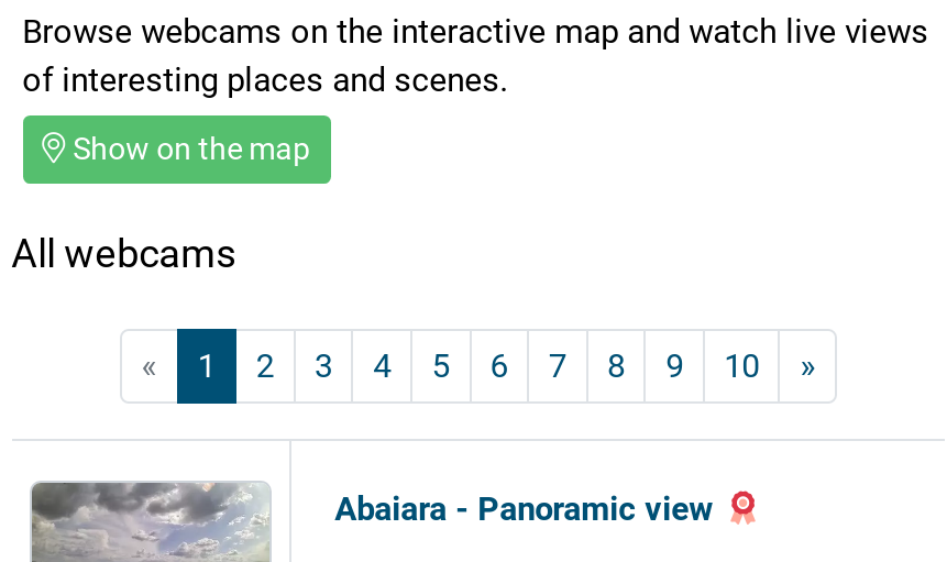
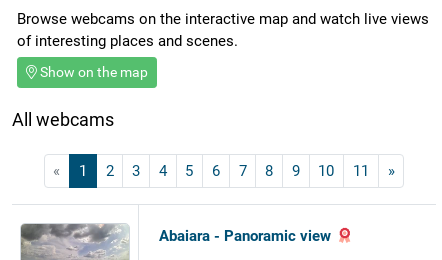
+ 11
